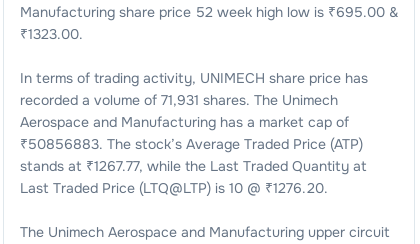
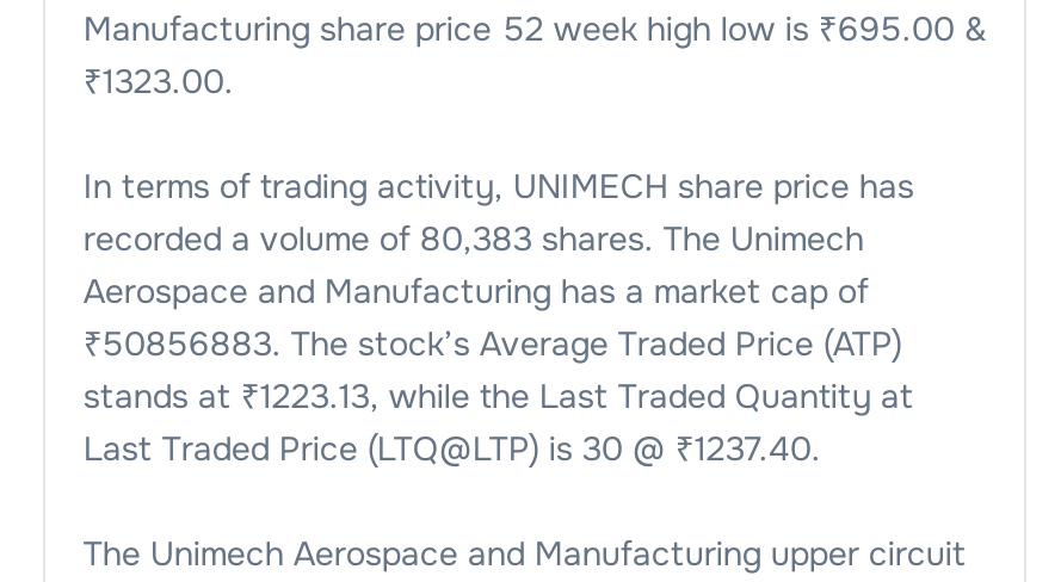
- recorded a volume of 71,931 shares. The Unimech
+ recorded a volume of 80,383 shares. The Unimech

- stands at ₹1267.77, while the Last Traded Quantity at
+ stands at ₹1223.13, while the Last Traded Quantity at

- Last Traded Price (LTQ@LTP) is 10 @ ₹1276.20.
+ Last Traded Price (LTQ@LTP) is 30 @ ₹1237.40.
